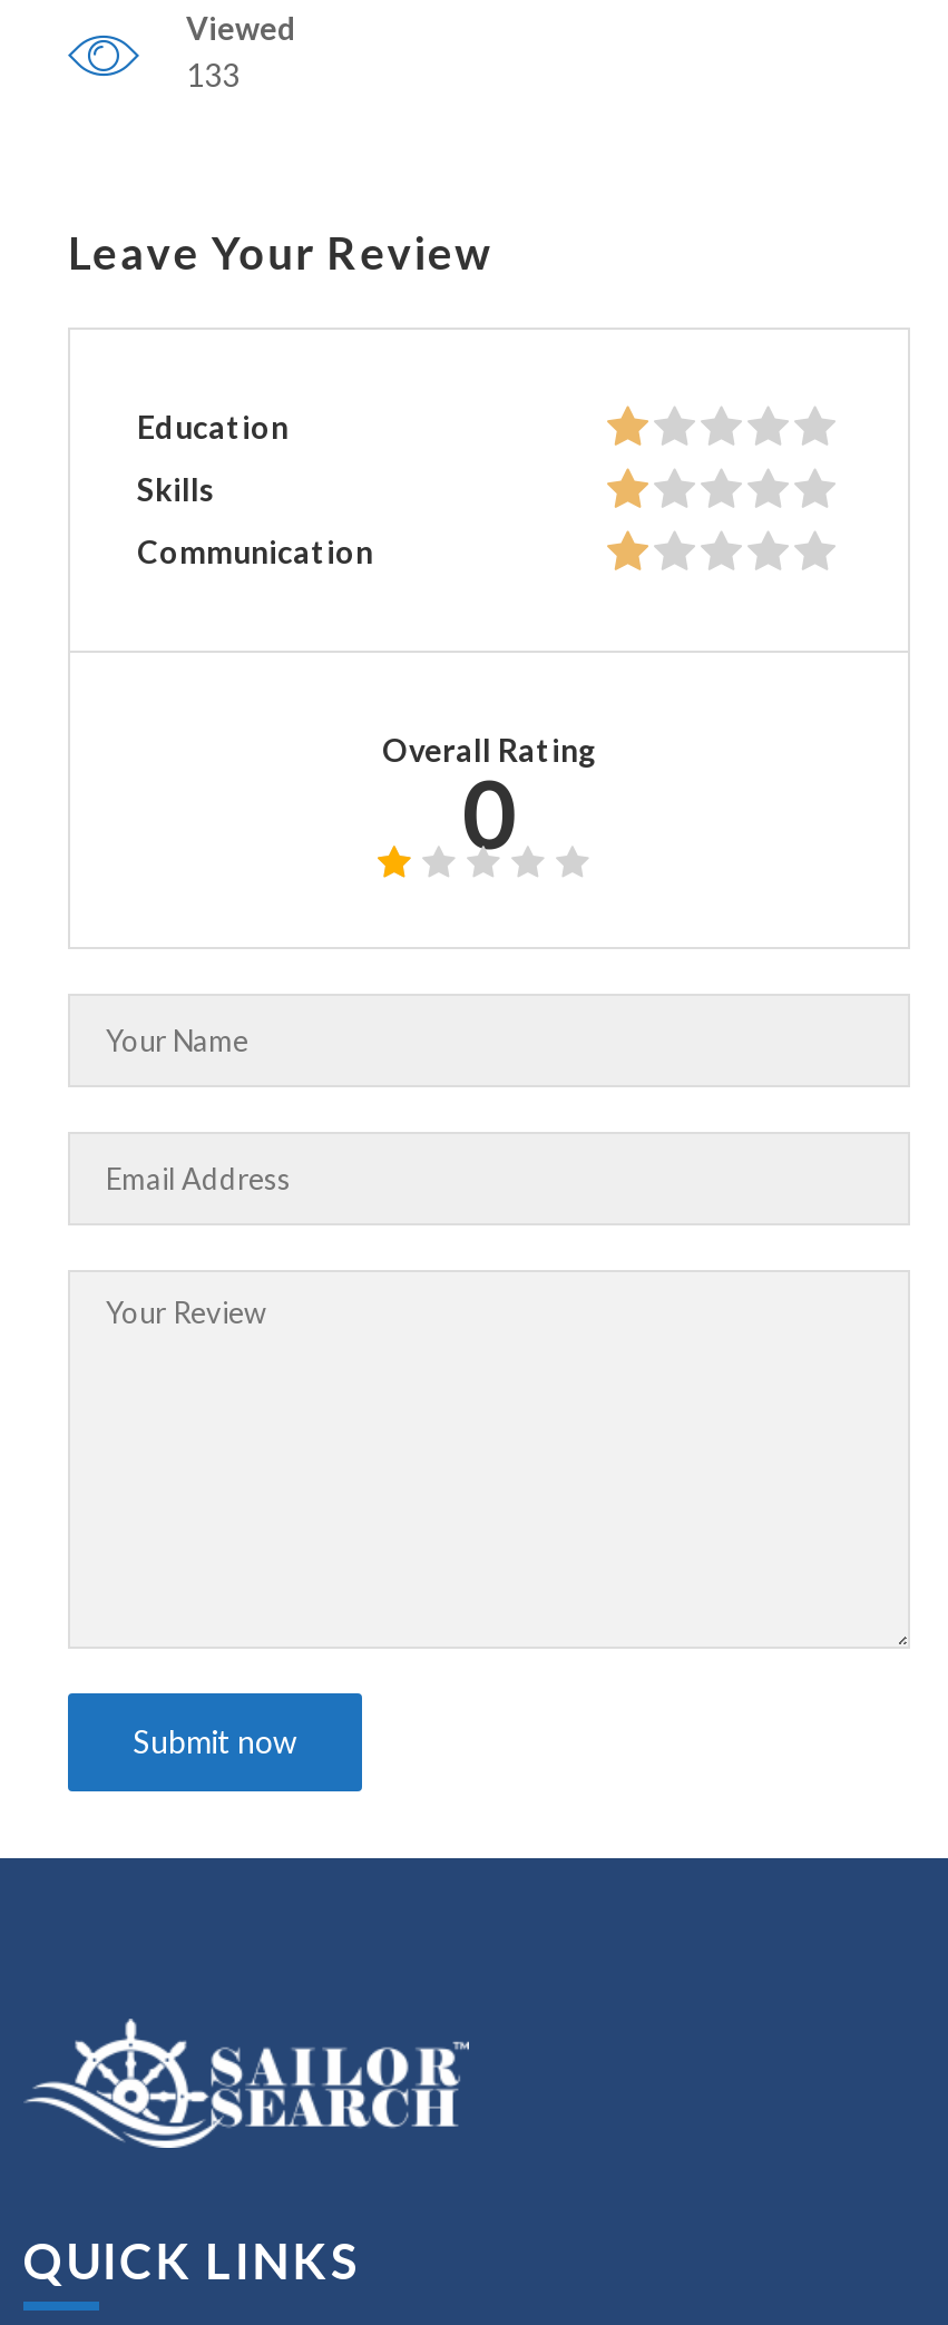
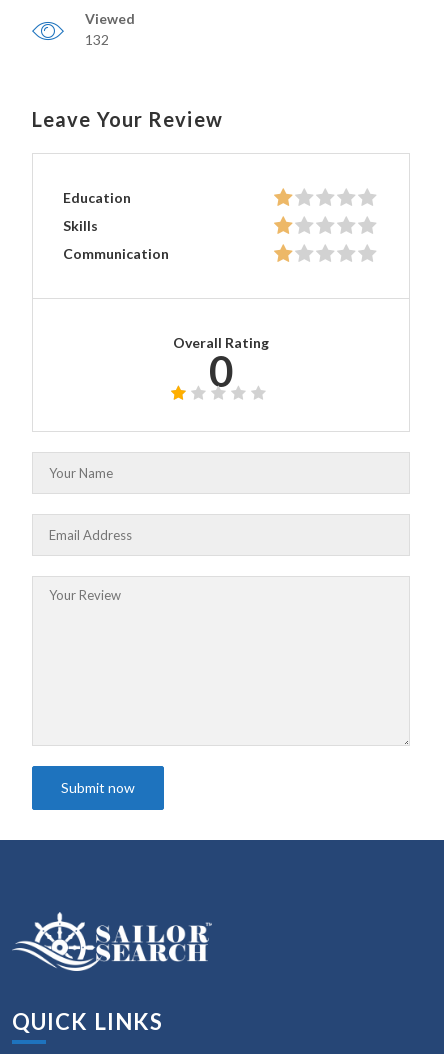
- 133
+ 132
